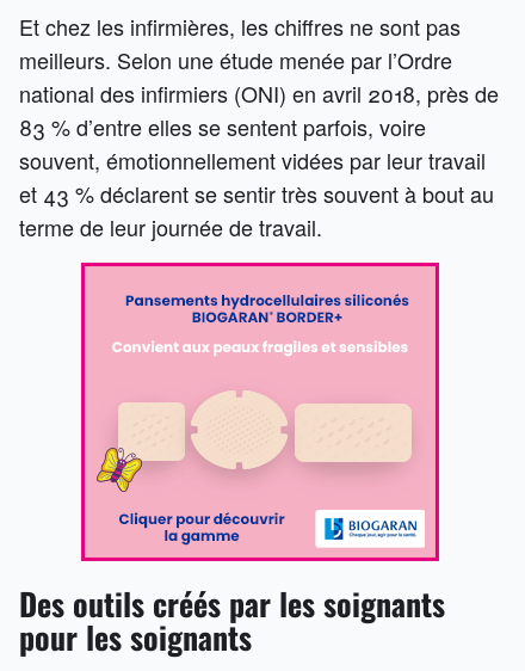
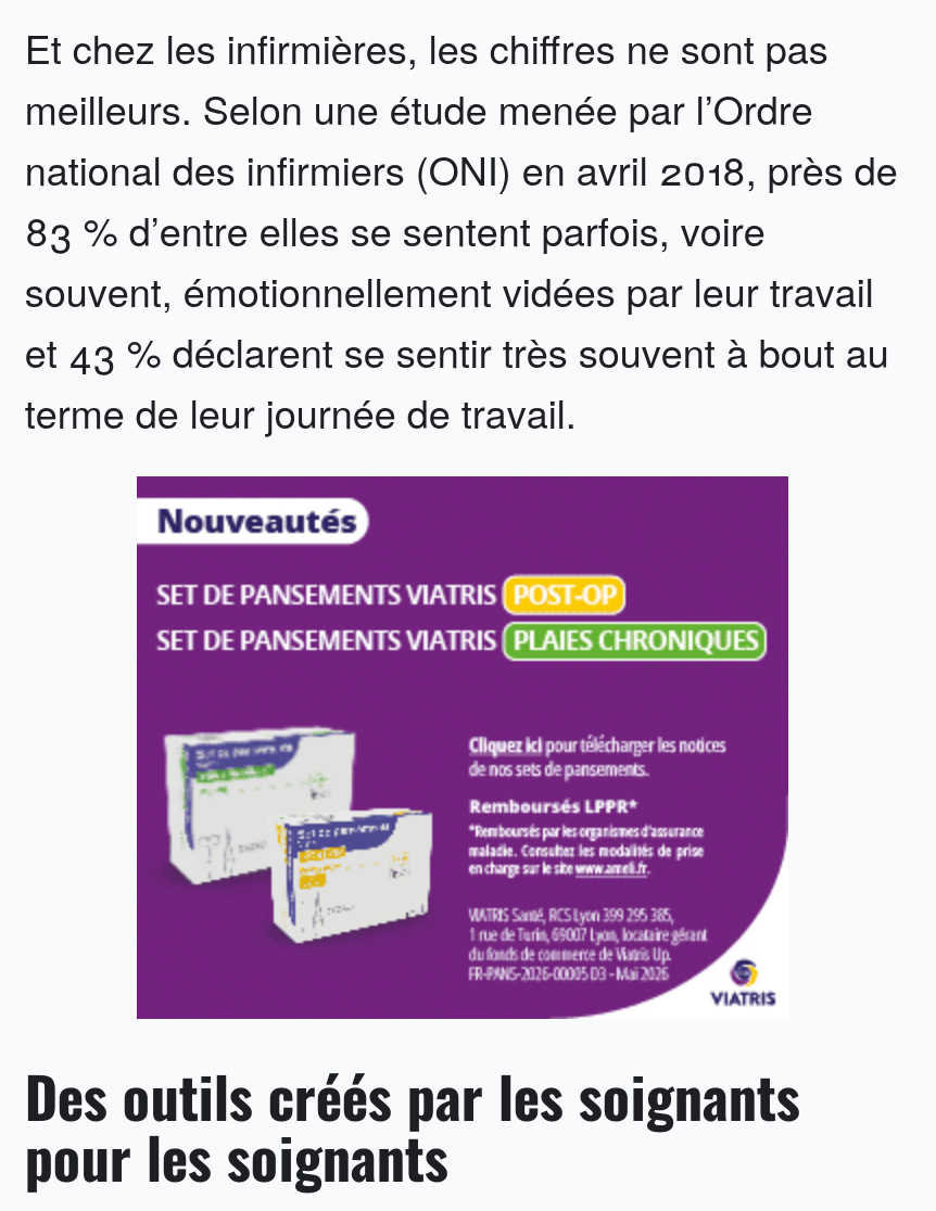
- [image]
+ [image]
